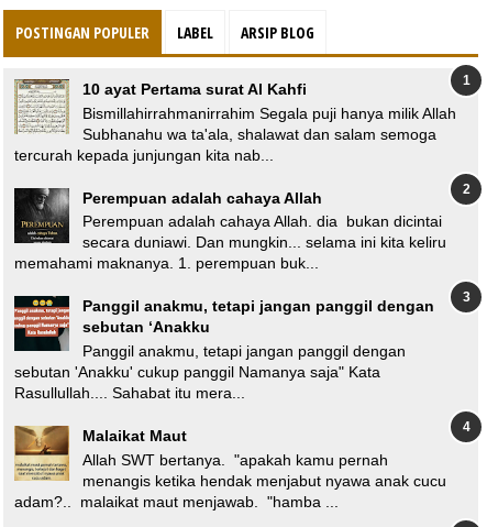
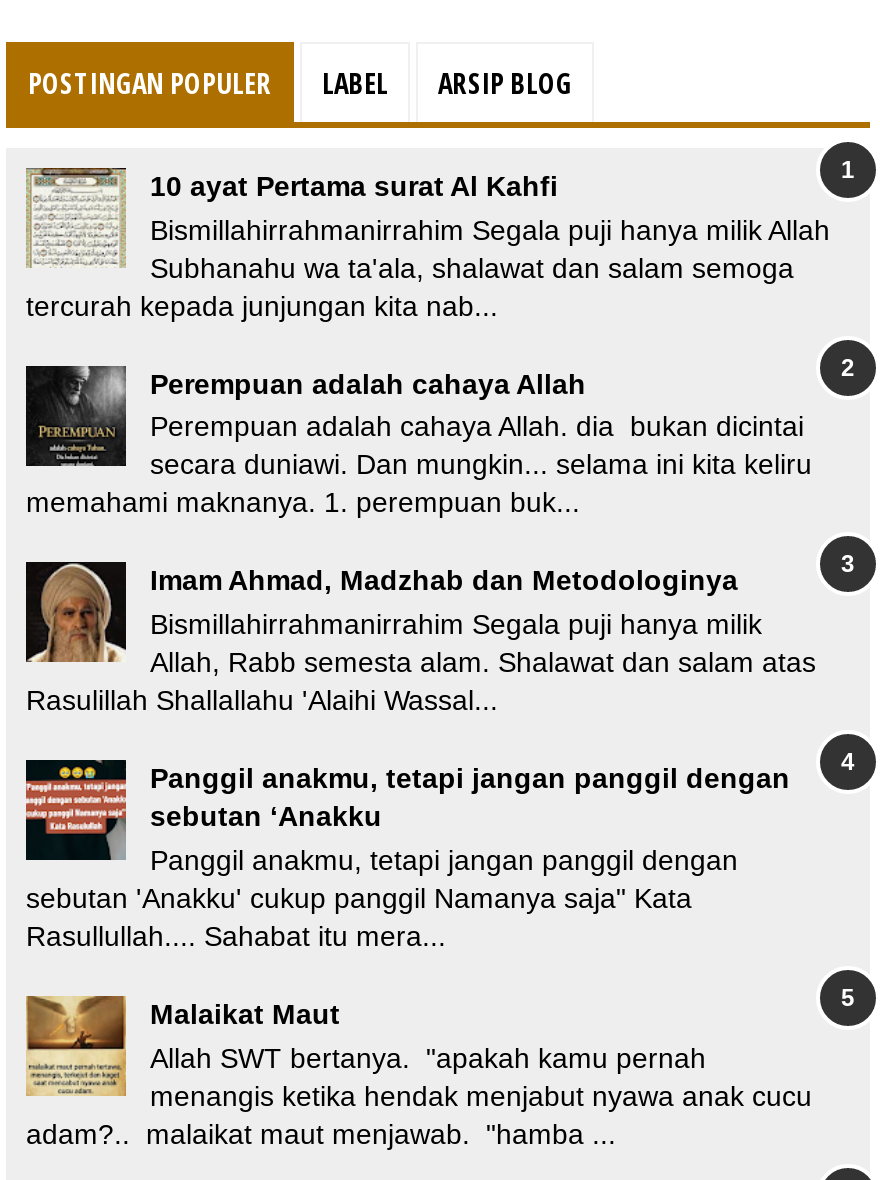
+ [image]
+ Imam Ahmad, Madzhab dan Metodologinya
+ Bismillahirrahmanirrahim Segala puji hanya milik
+ Allah, Rabb semesta alam. Shalawat dan salam atas
+ Rasulillah Shallallahu 'Alaihi Wassal...
